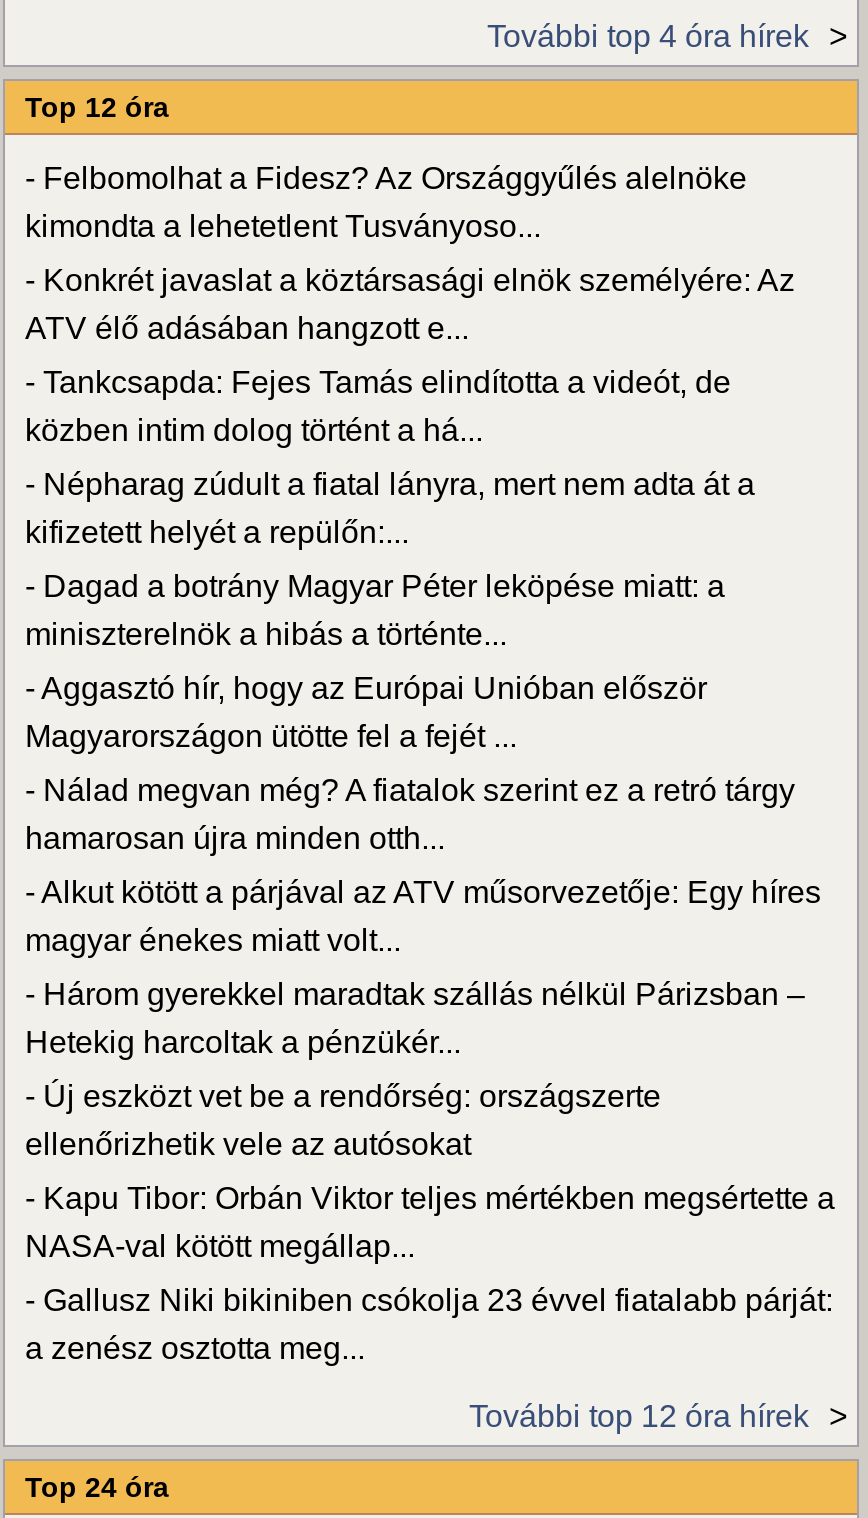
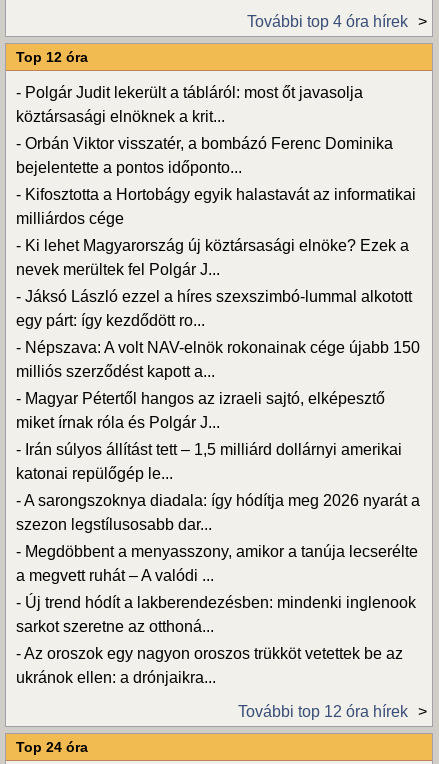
- - Felbomolhat a Fidesz? Az Országgyűlés alelnöke
- kimondta a lehetetlent Tusványoso...
+ - Polgár Judit lekerült a tábláról: most őt javasolja
+ köztársasági elnöknek a krit...

- - Konkrét javaslat a köztársasági elnök személyére: Az
- ATV élő adásában hangzott e...
+ - Orbán Viktor visszatér, a bombázó Ferenc Dominika
+ bejelentette a pontos időponto...

- - Tankcsapda: Fejes Tamás elindította a videót, de
- közben intim dolog történt a há...
+ - Kifosztotta a Hortobágy egyik halastavát az informatikai
+ milliárdos cége

- - Népharag zúdult a fiatal lányra, mert nem adta át a
- kifizetett helyét a repülőn:...
+ - Ki lehet Magyarország új köztársasági elnöke? Ezek a
+ nevek merültek fel Polgár J...

- - Dagad a botrány Magyar Péter leköpése miatt: a
- miniszterelnök a hibás a történte...
+ - Jáksó László ezzel a híres szexszimbó-lummal alkotott
+ egy párt: így kezdődött ro...

- - Aggasztó hír, hogy az Európai Unióban először
- Magyarországon ütötte fel a fejét ...
+ - Népszava: A volt NAV-elnök rokonainak cége újabb 150
+ milliós szerződést kapott a...

- - Nálad megvan még? A fiatalok szerint ez a retró tárgy
- hamarosan újra minden otth...
+ - Magyar Pétertől hangos az izraeli sajtó, elképesztő
+ miket írnak róla és Polgár J...

- - Alkut kötött a párjával az ATV műsorvezetője: Egy híres
- magyar énekes miatt volt...
+ - Irán súlyos állítást tett – 1,5 milliárd dollárnyi amerikai
+ katonai repülőgép le...

- - Három gyerekkel maradtak szállás nélkül Párizsban –
- Hetekig harcoltak a pénzükér...
+ - A sarongszoknya diadala: így hódítja meg 2026 nyarát a
+ szezon legstílusosabb dar...

- - Új eszközt vet be a rendőrség: országszerte
- ellenőrizhetik vele az autósokat
+ - Megdöbbent a menyasszony, amikor a tanúja lecserélte
+ a megvett ruhát – A valódi ...

- - Kapu Tibor: Orbán Viktor teljes mértékben megsértette a
- NASA-val kötött megállap...
+ - Új trend hódít a lakberendezésben: mindenki inglenook
+ sarkot szeretne az otthoná...

- - Gallusz Niki bikiniben csókolja 23 évvel fiatalabb párját:
- a zenész osztotta meg...
+ - Az oroszok egy nagyon oroszos trükköt vetettek be az
+ ukránok ellen: a drónjaikra...
